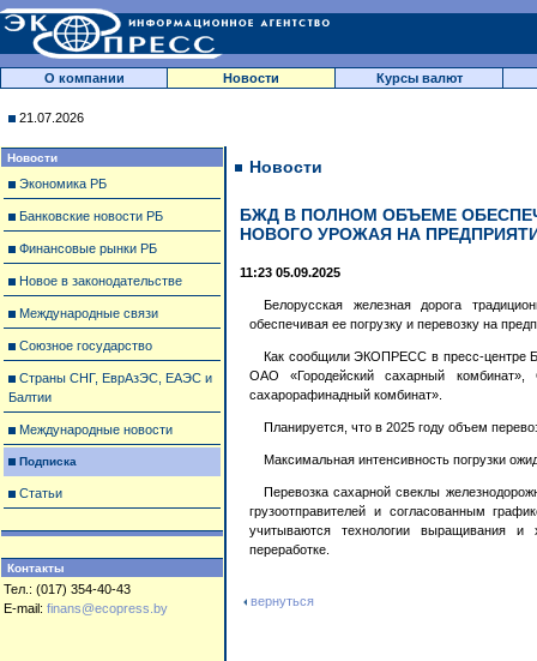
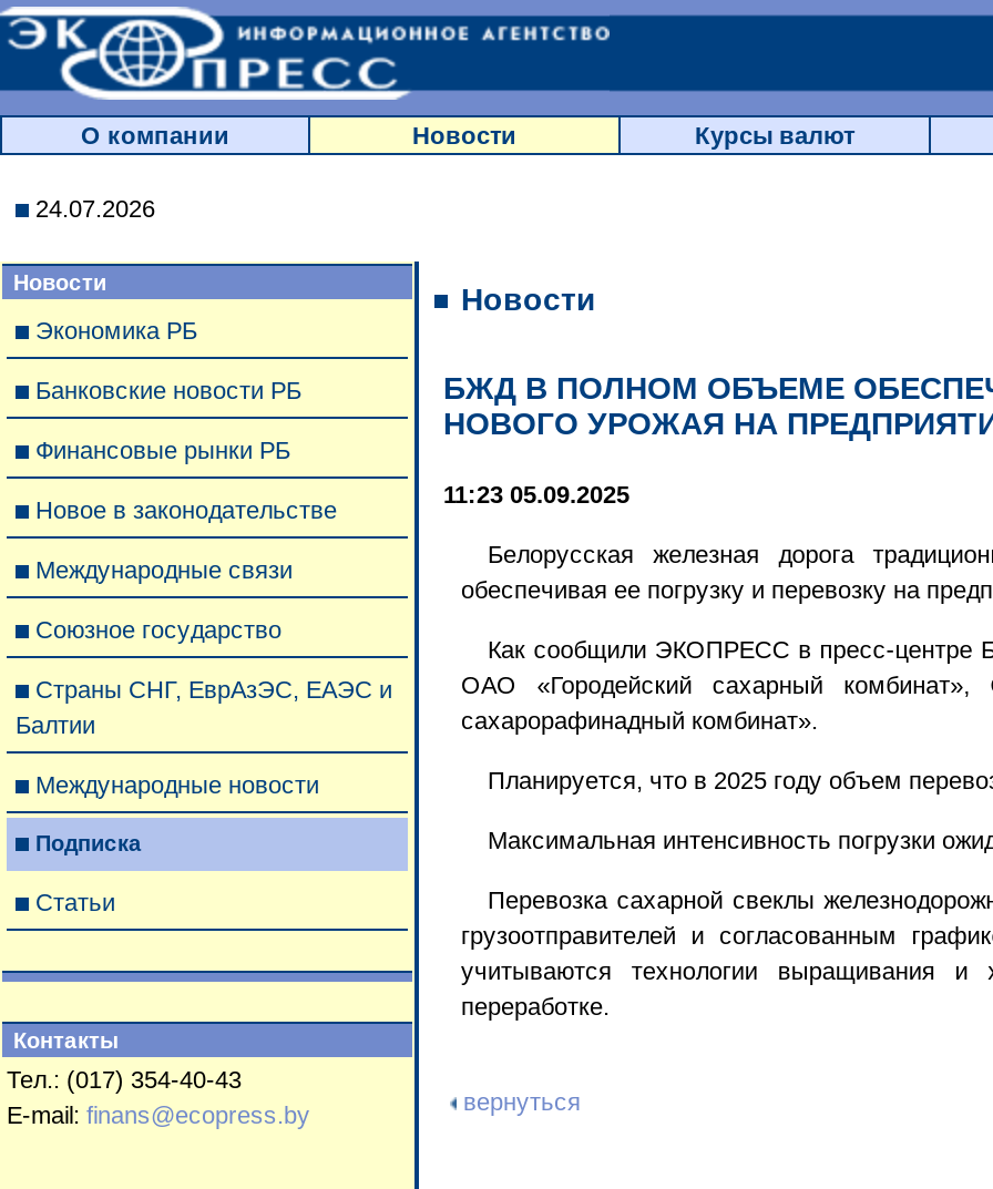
- 21.07.2026
+ 24.07.2026
